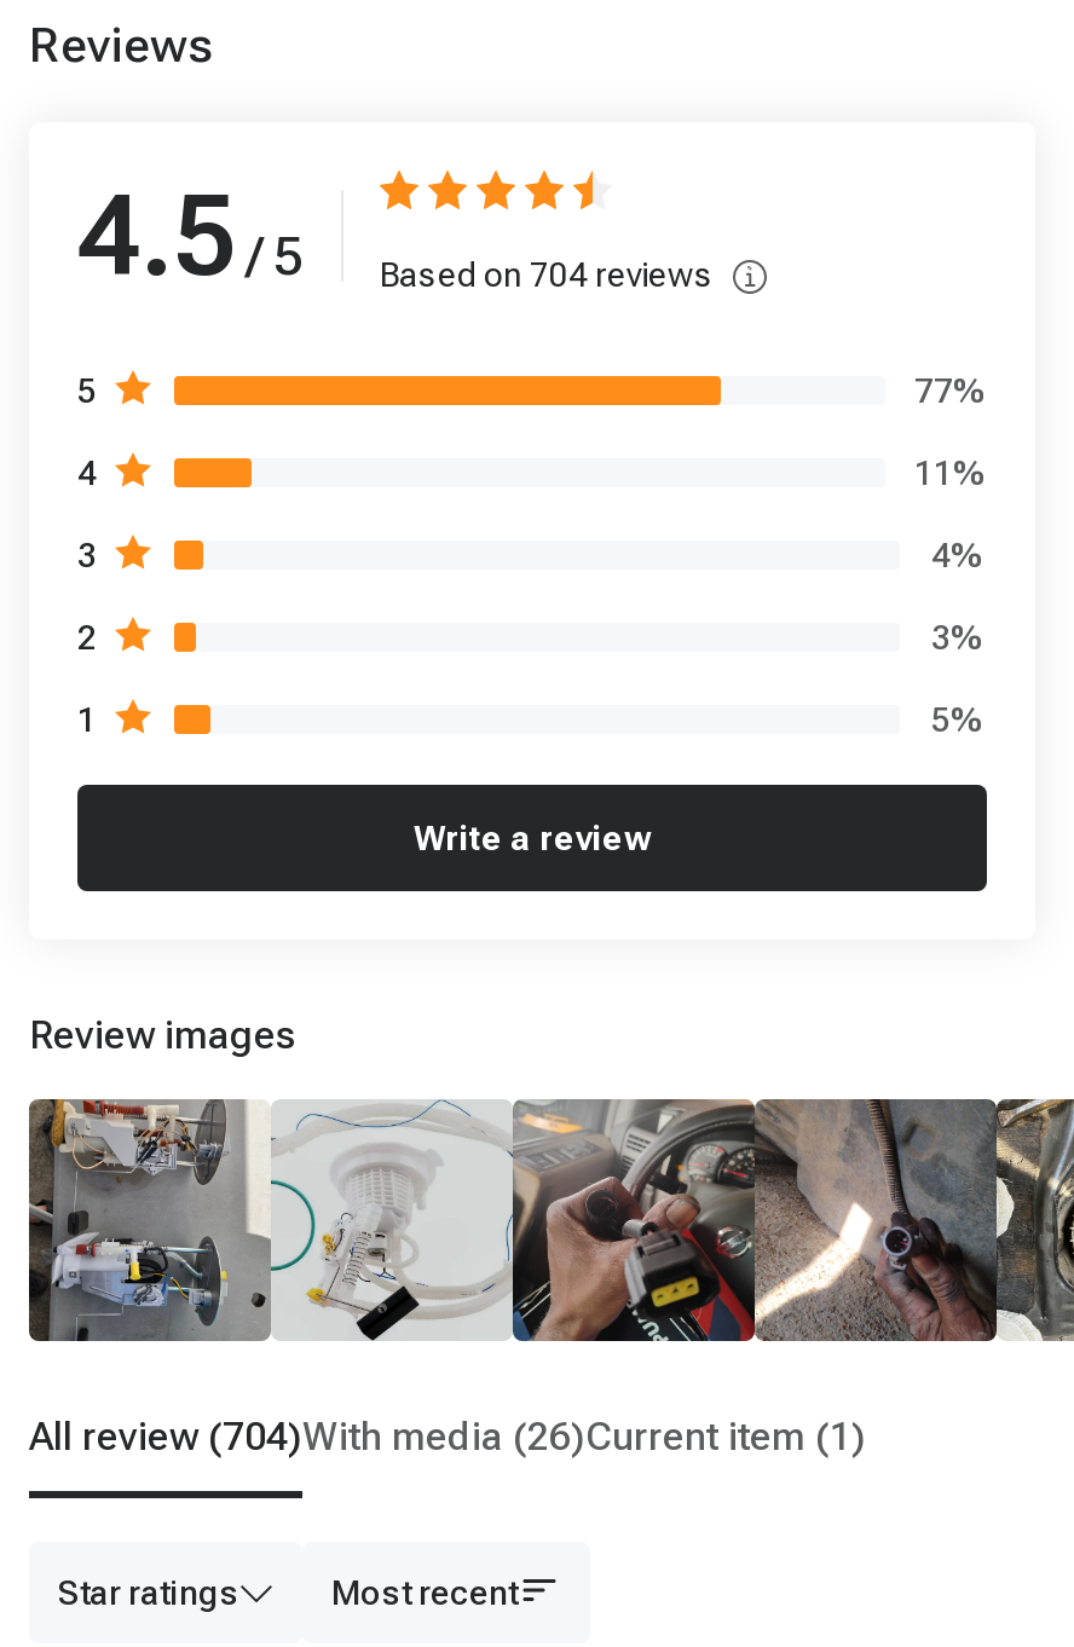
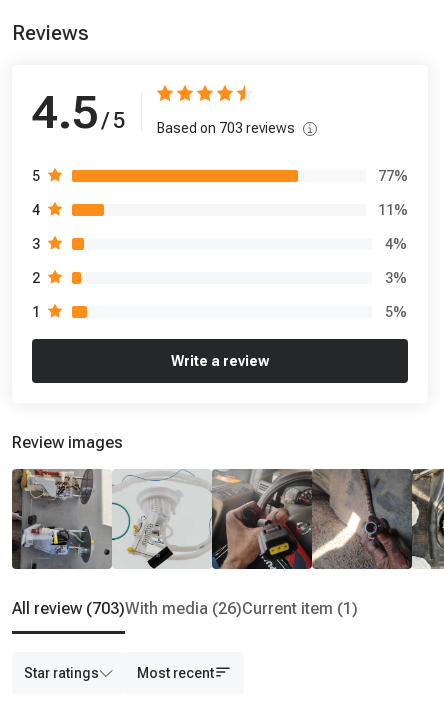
- Based on 704 reviews
+ Based on 703 reviews

- All review (704)With media (26)Current item (1)
+ All review (703)With media (26)Current item (1)
